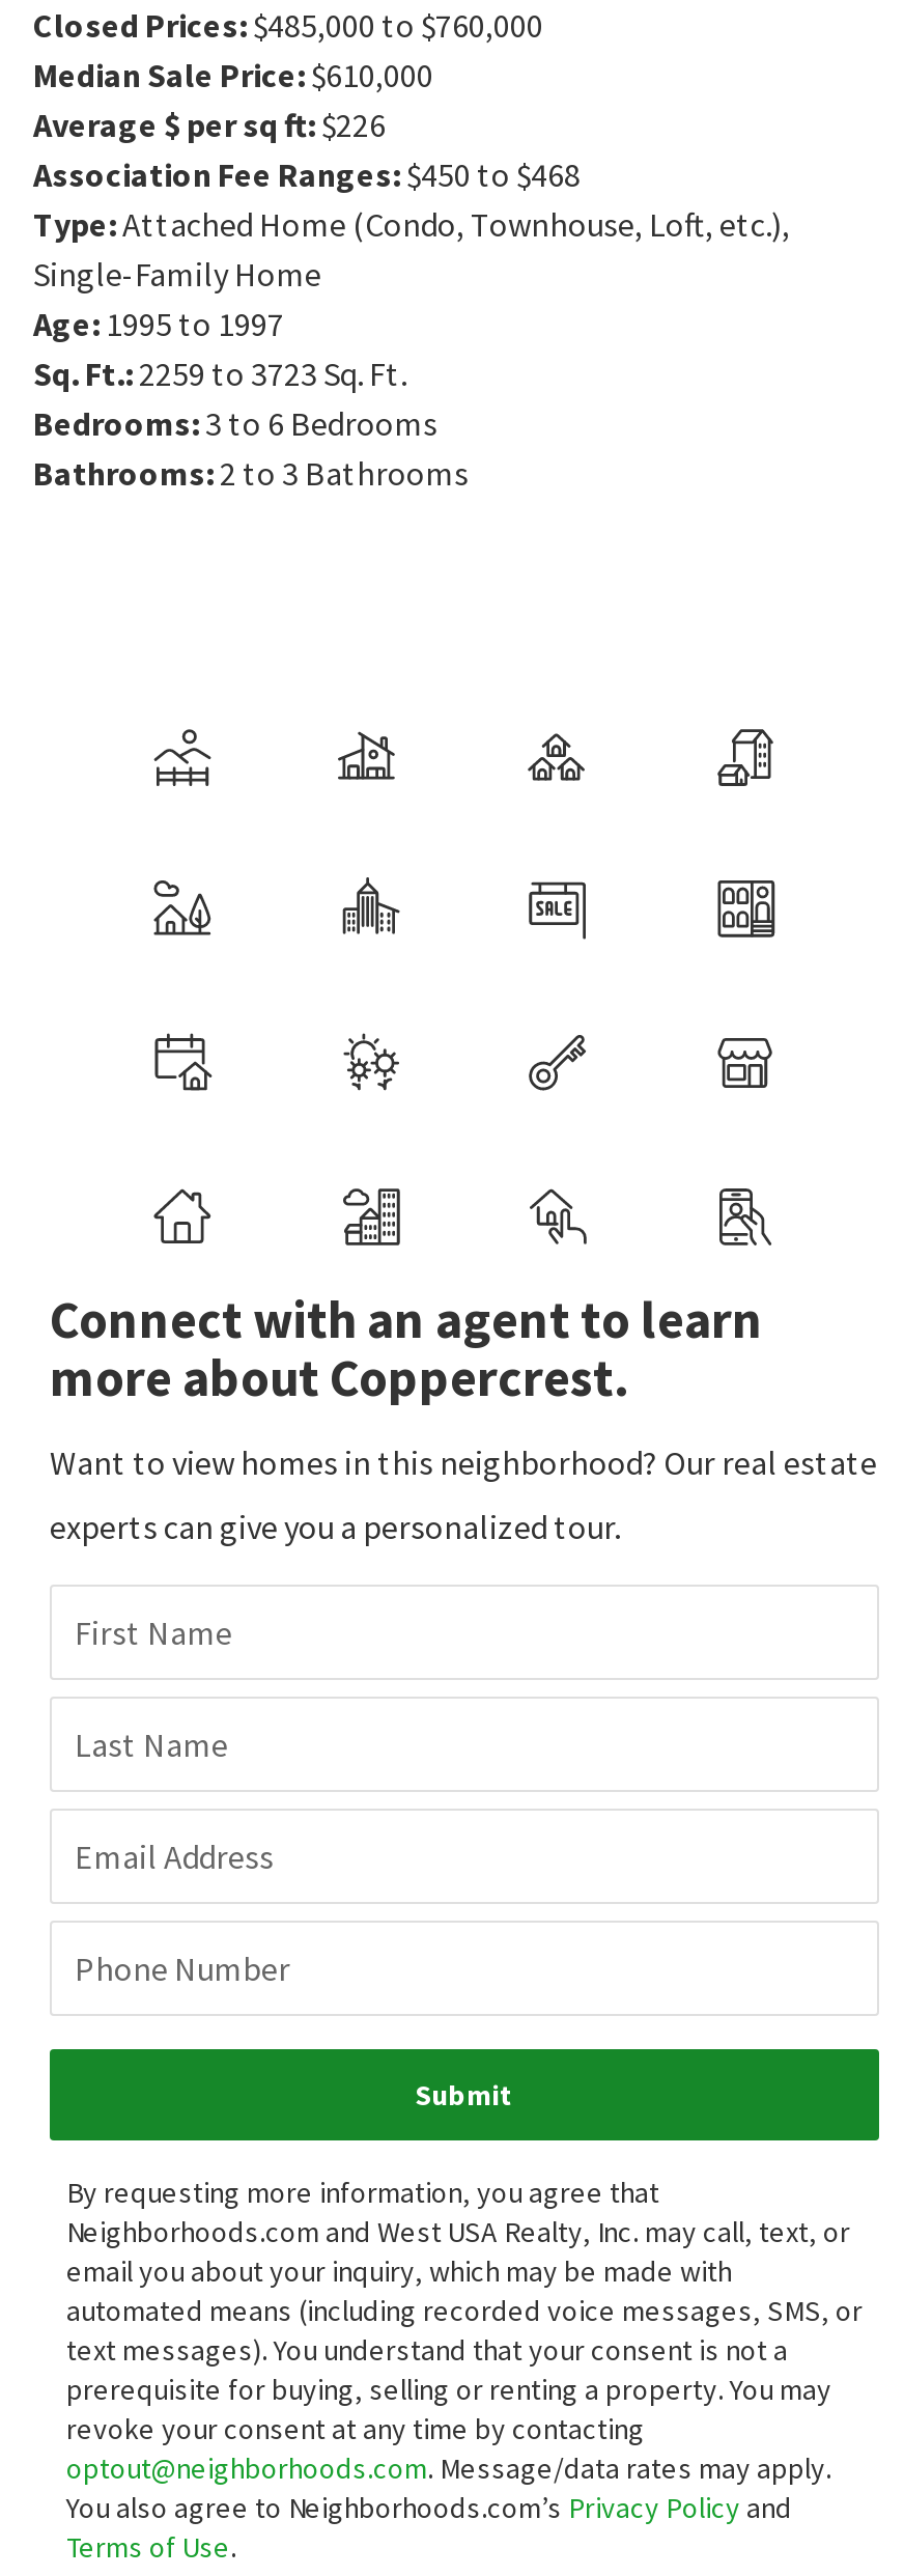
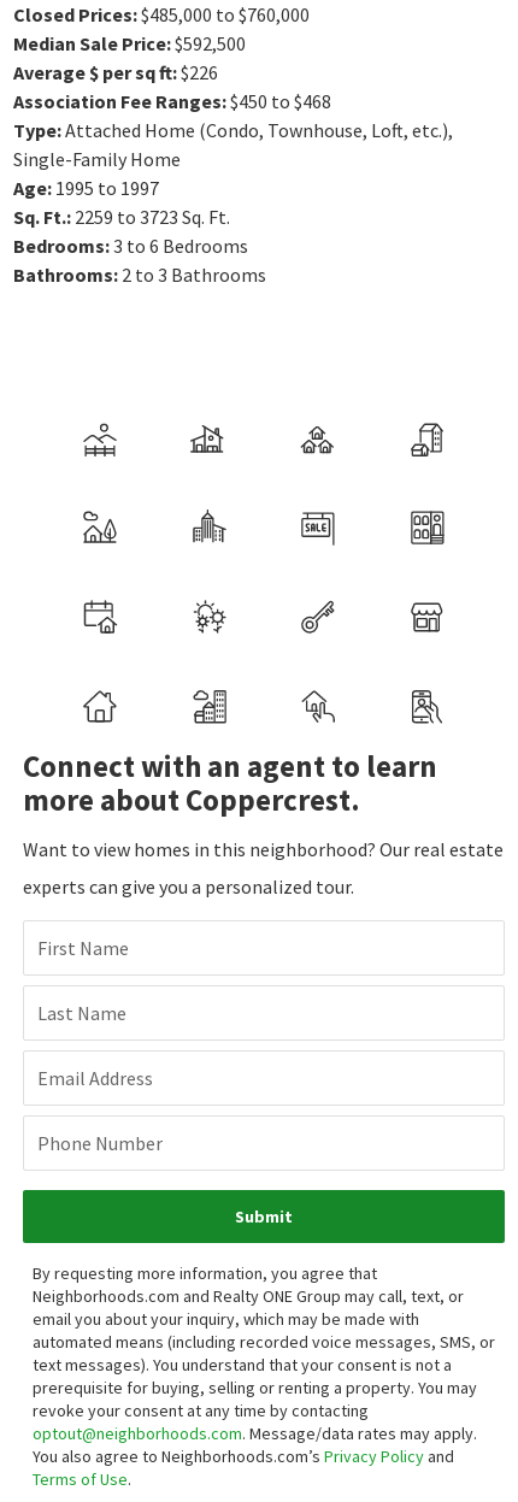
- Median Sale Price: $610,000
+ Median Sale Price: $592,500

- Neighborhoods.com and West USA Realty, Inc. may call, text, or
+ Neighborhoods.com and Realty ONE Group may call, text, or
